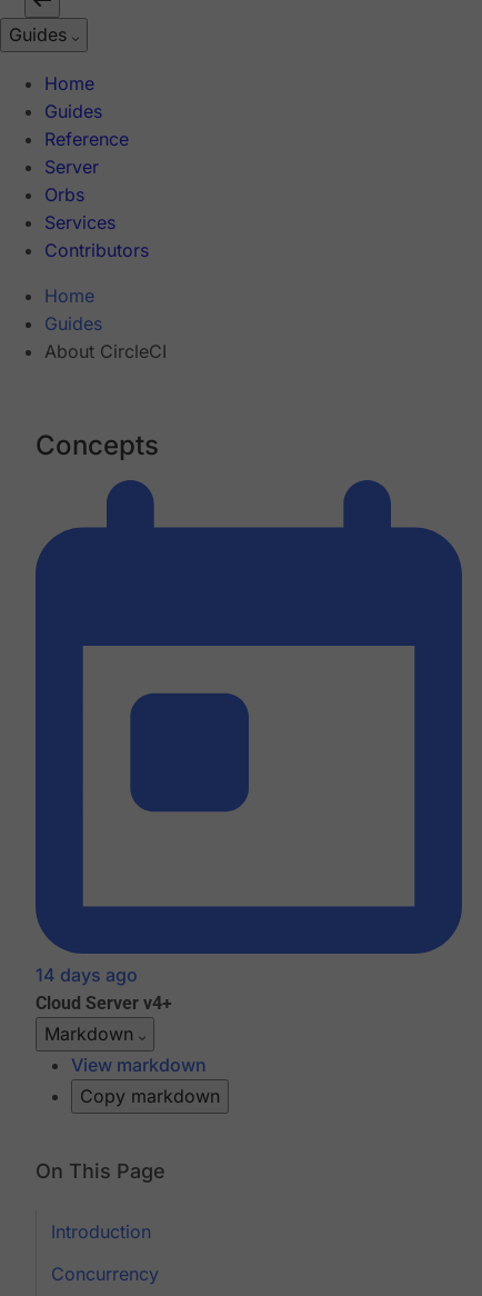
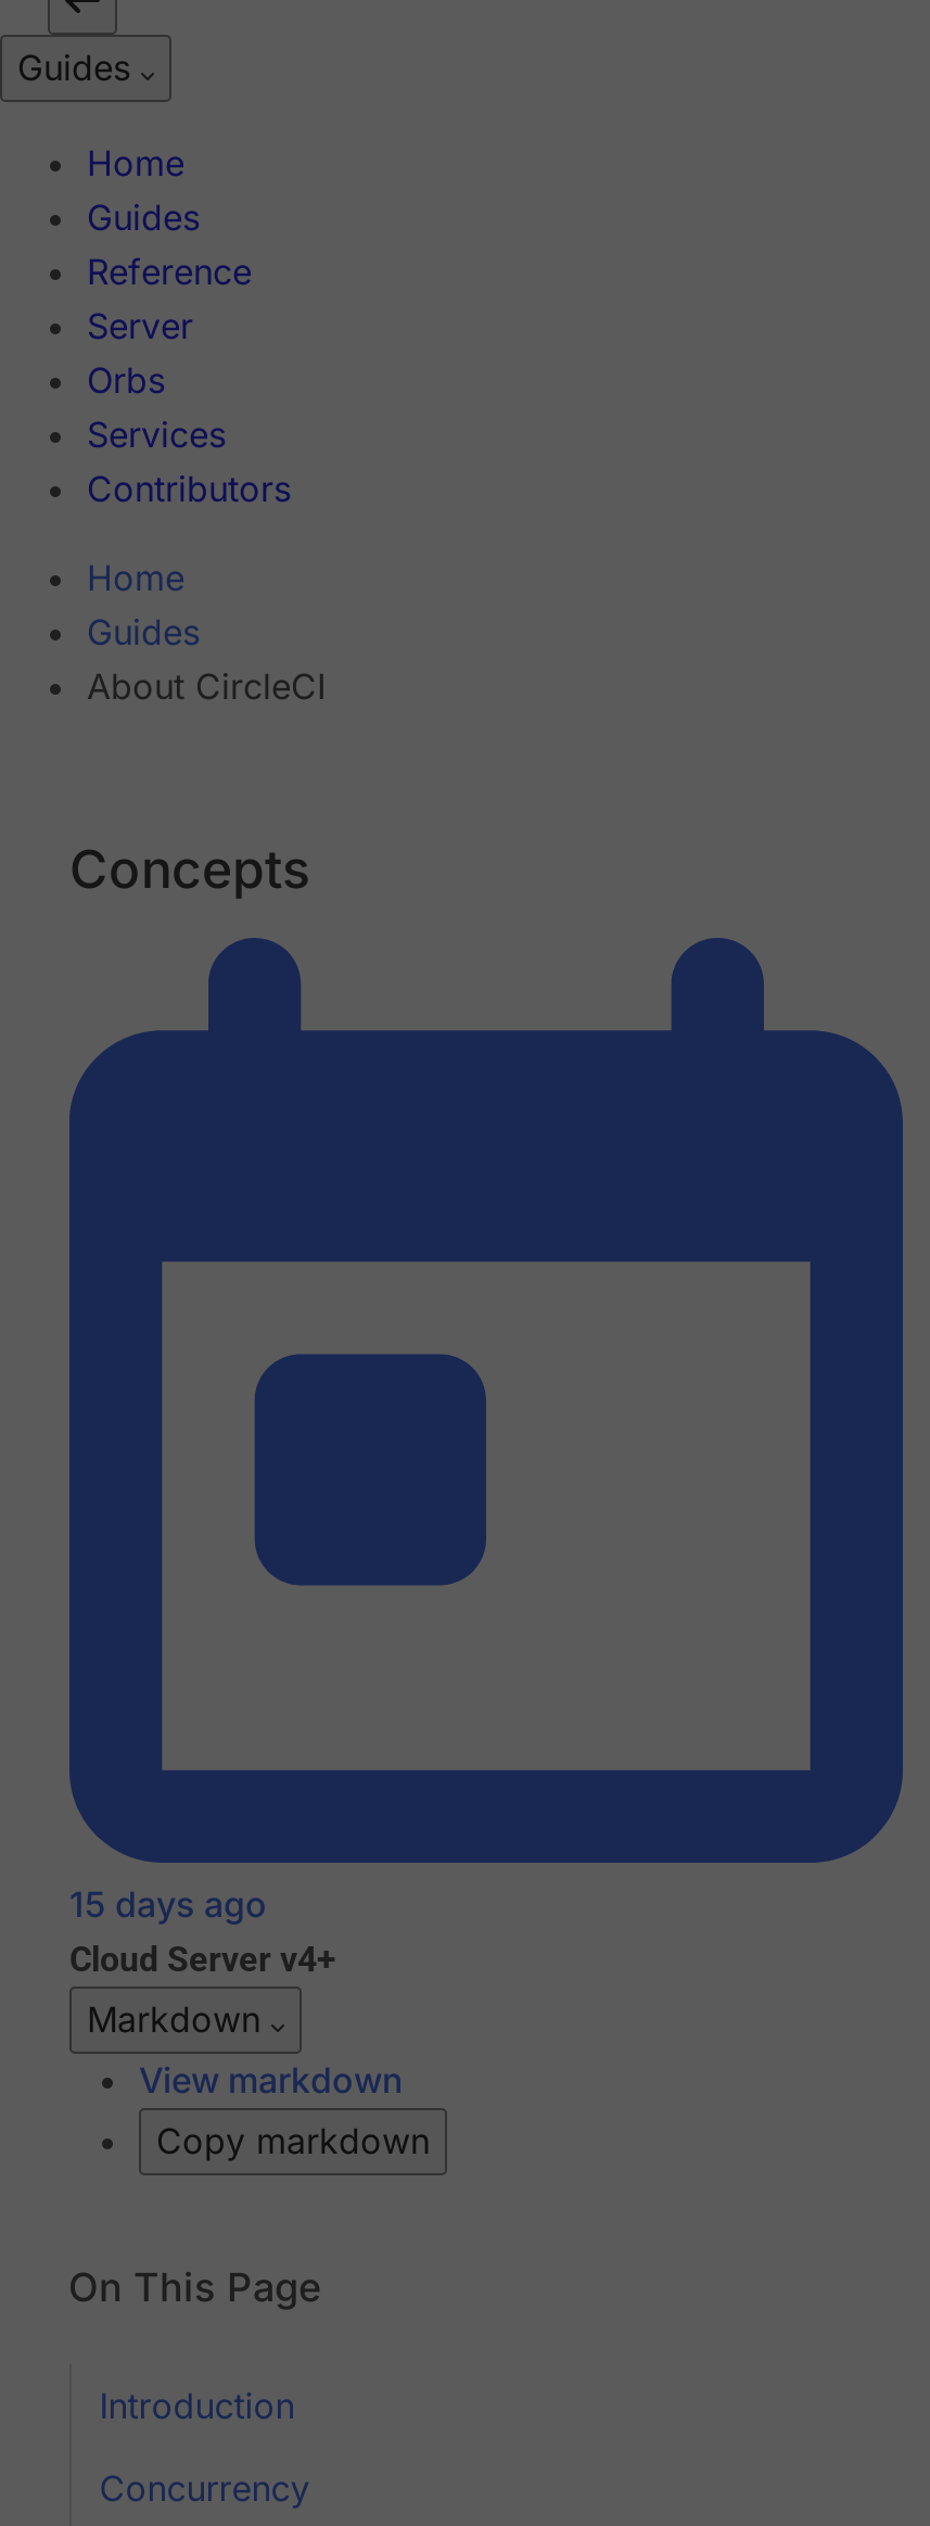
- 14 days ago
+ 15 days ago
